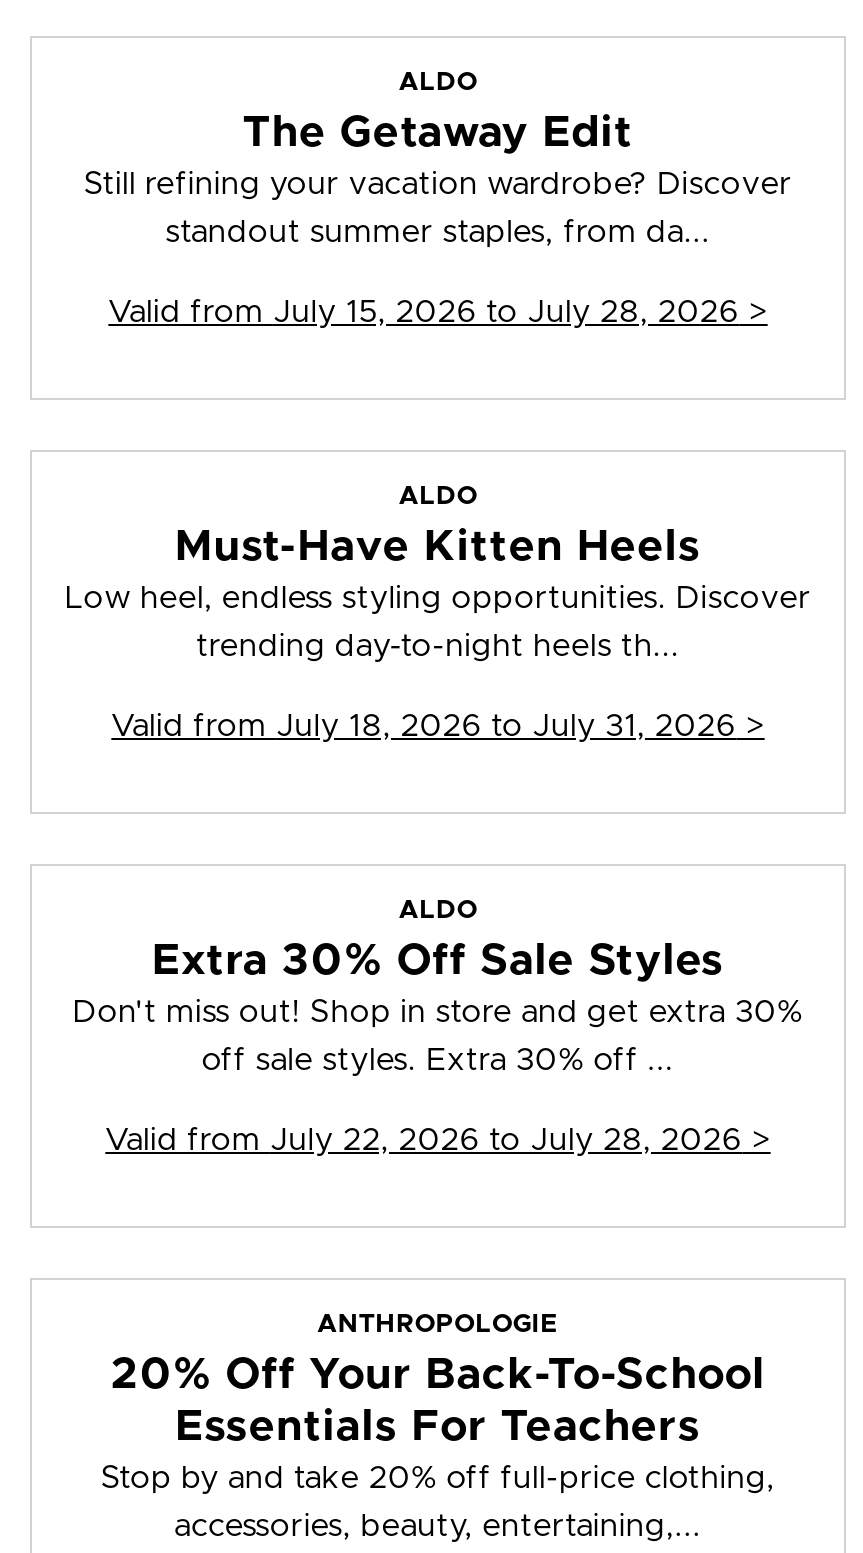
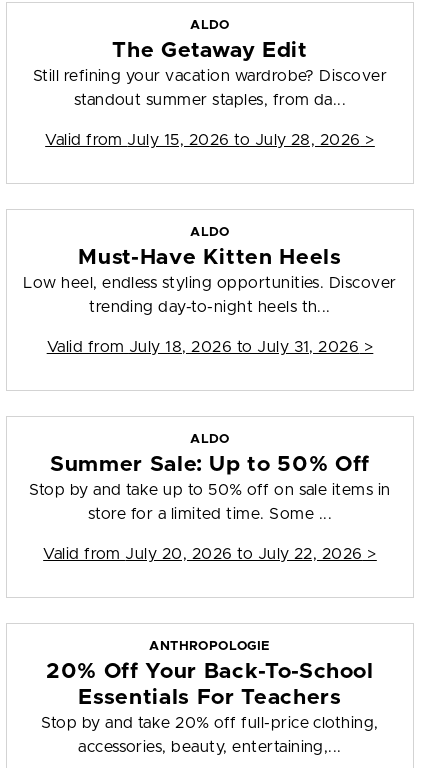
- Extra 30% Off Sale Styles
- Don't miss out! Shop in store and get extra 30%
+ Summer Sale: Up to 50% Off
+ Stop by and take up to 50% off on sale items in

- off sale styles. Extra 30% off ...
+ store for a limited time. Some ...

- Valid from July 22, 2026 to July 28, 2026 >
+ Valid from July 20, 2026 to July 22, 2026 >
